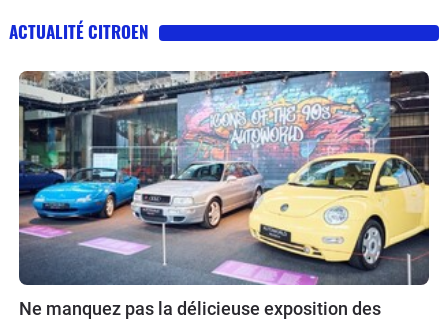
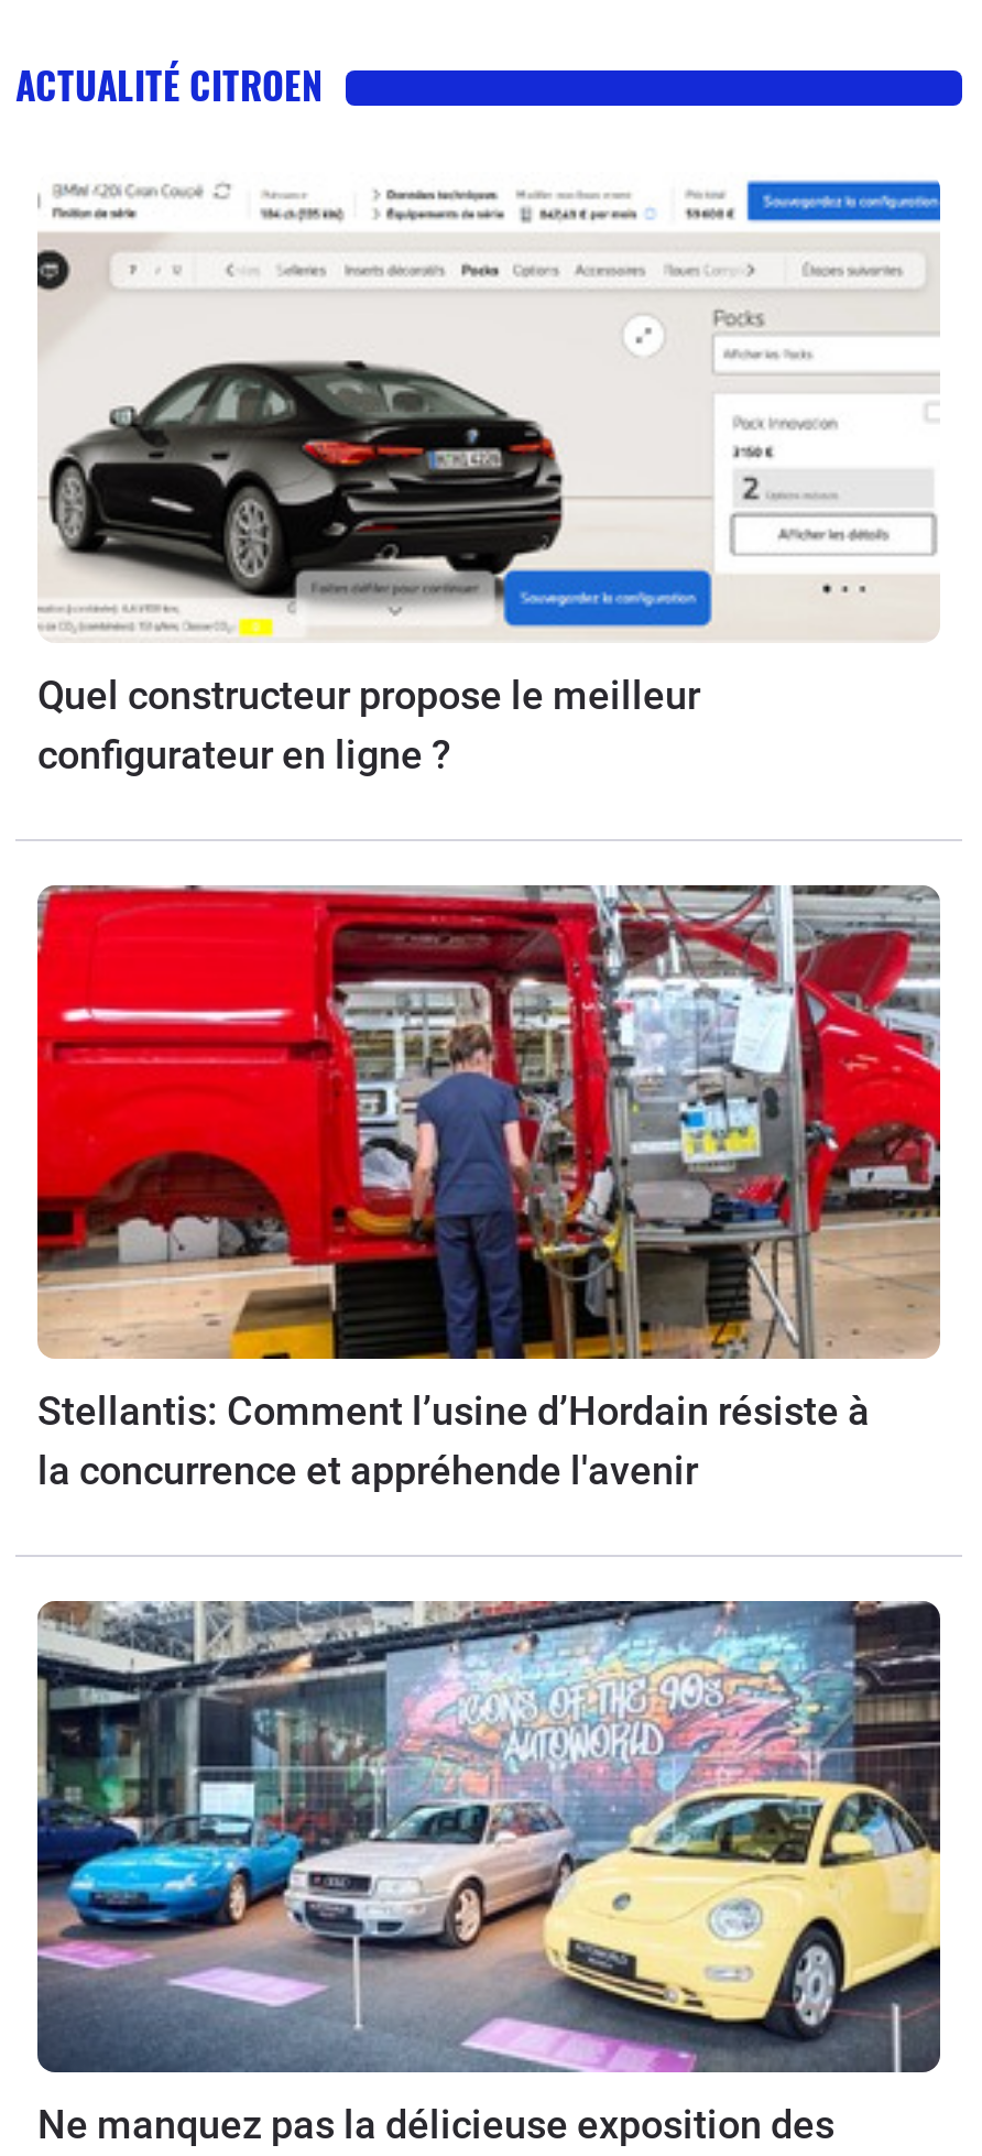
+ [image]
+ Stellantis: Comment l’usine d’Hordain résiste à
+ la concurrence et appréhende l'avenir

+ [image]
+ Quel constructeur propose le meilleur
+ configurateur en ligne ?
